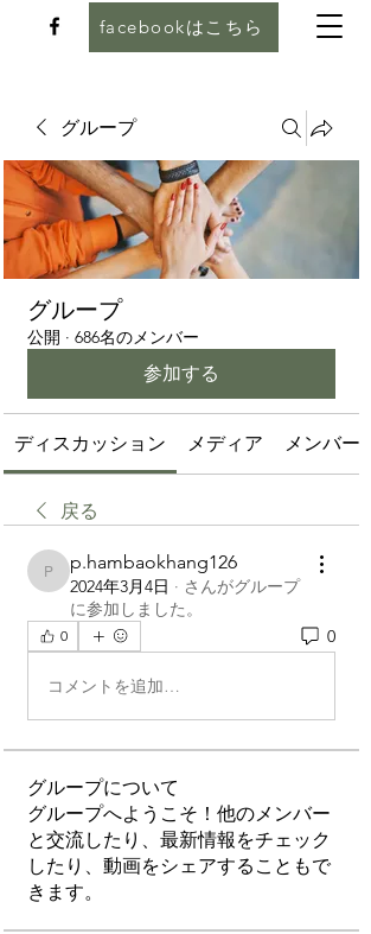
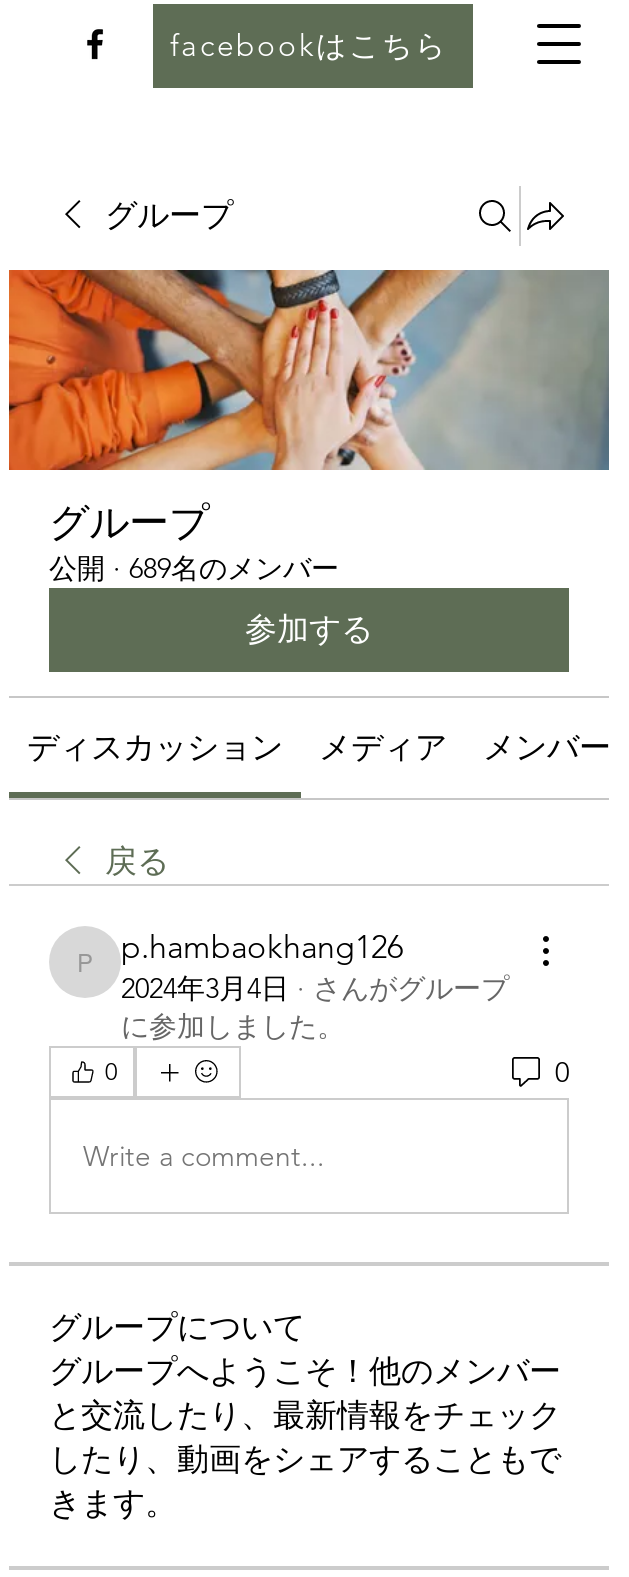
- 公開 · 686名のメンバー
+ 公開 · 689名のメンバー

- コメントを追加…
+ Write a comment...
